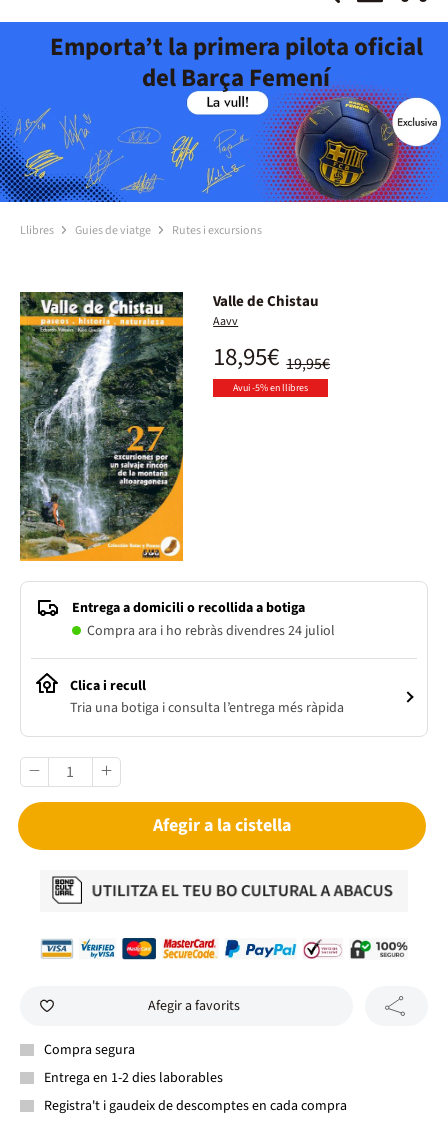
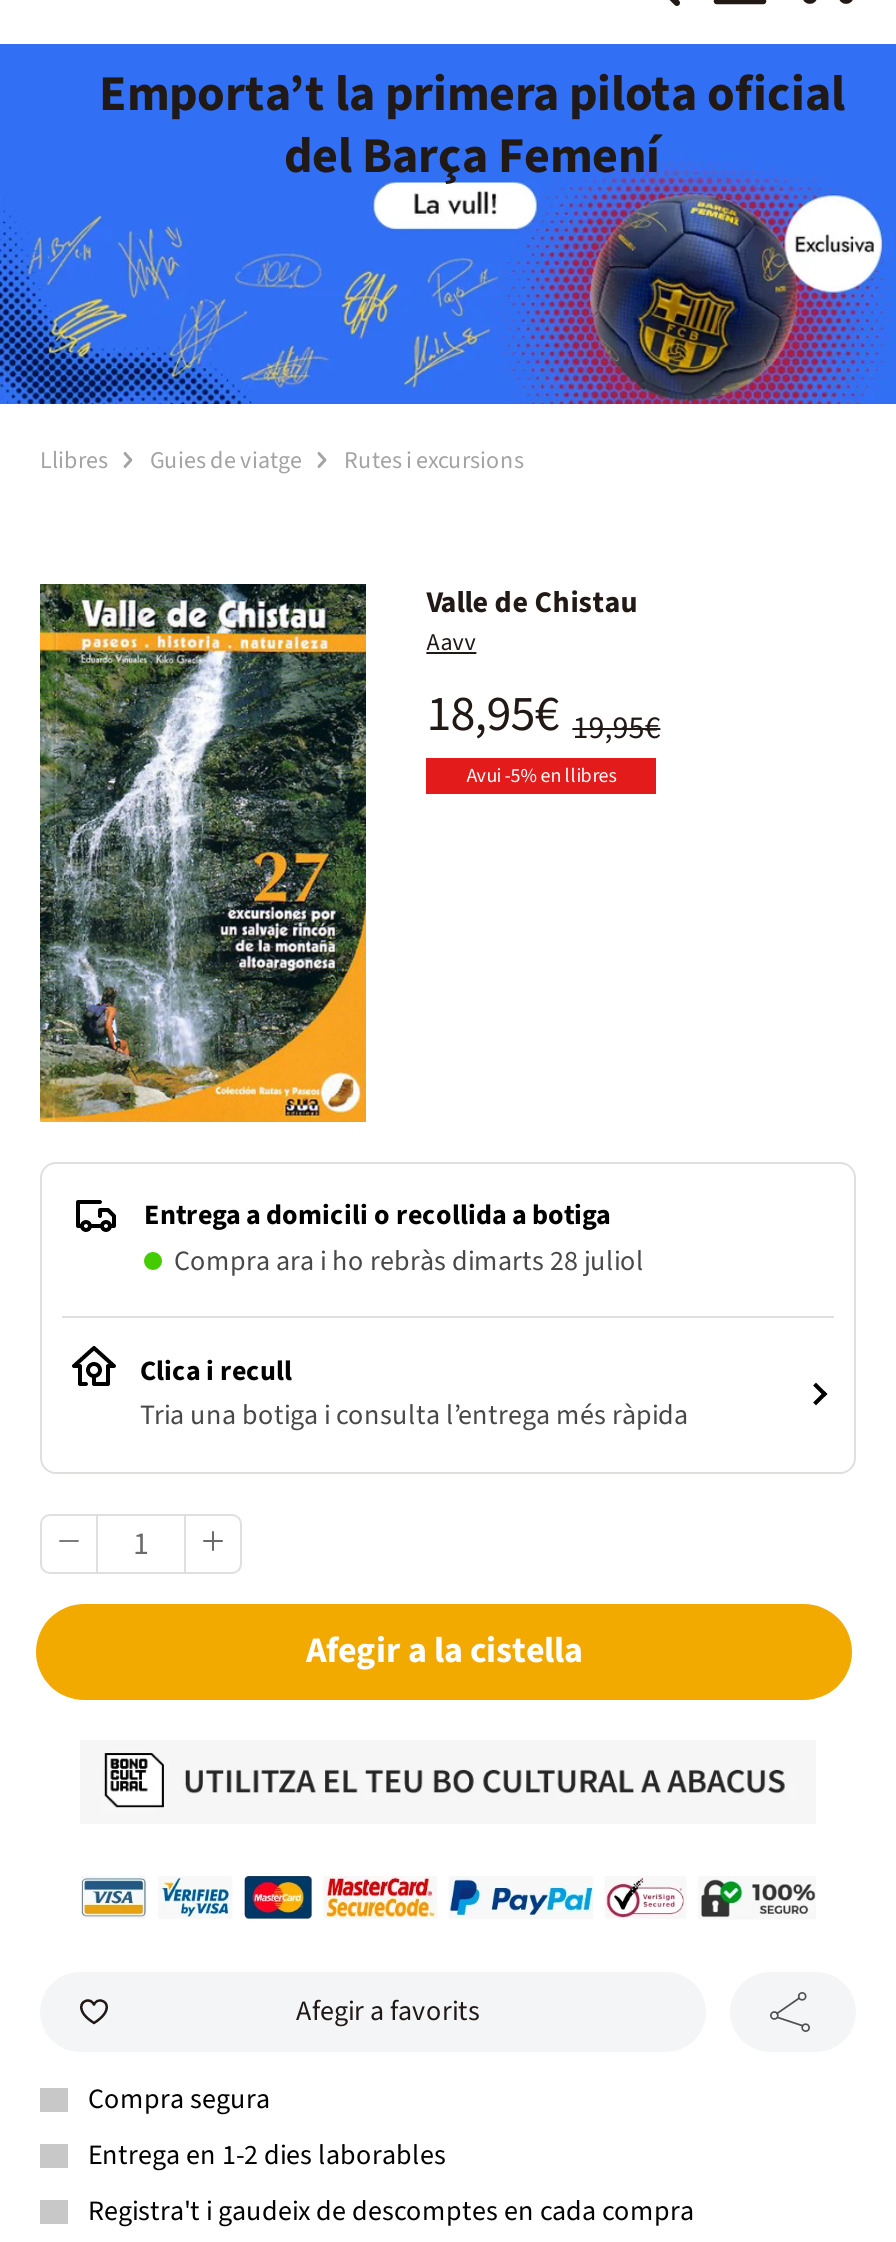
- Compra ara i ho rebràs divendres 24 juliol
+ Compra ara i ho rebràs dimarts 28 juliol
